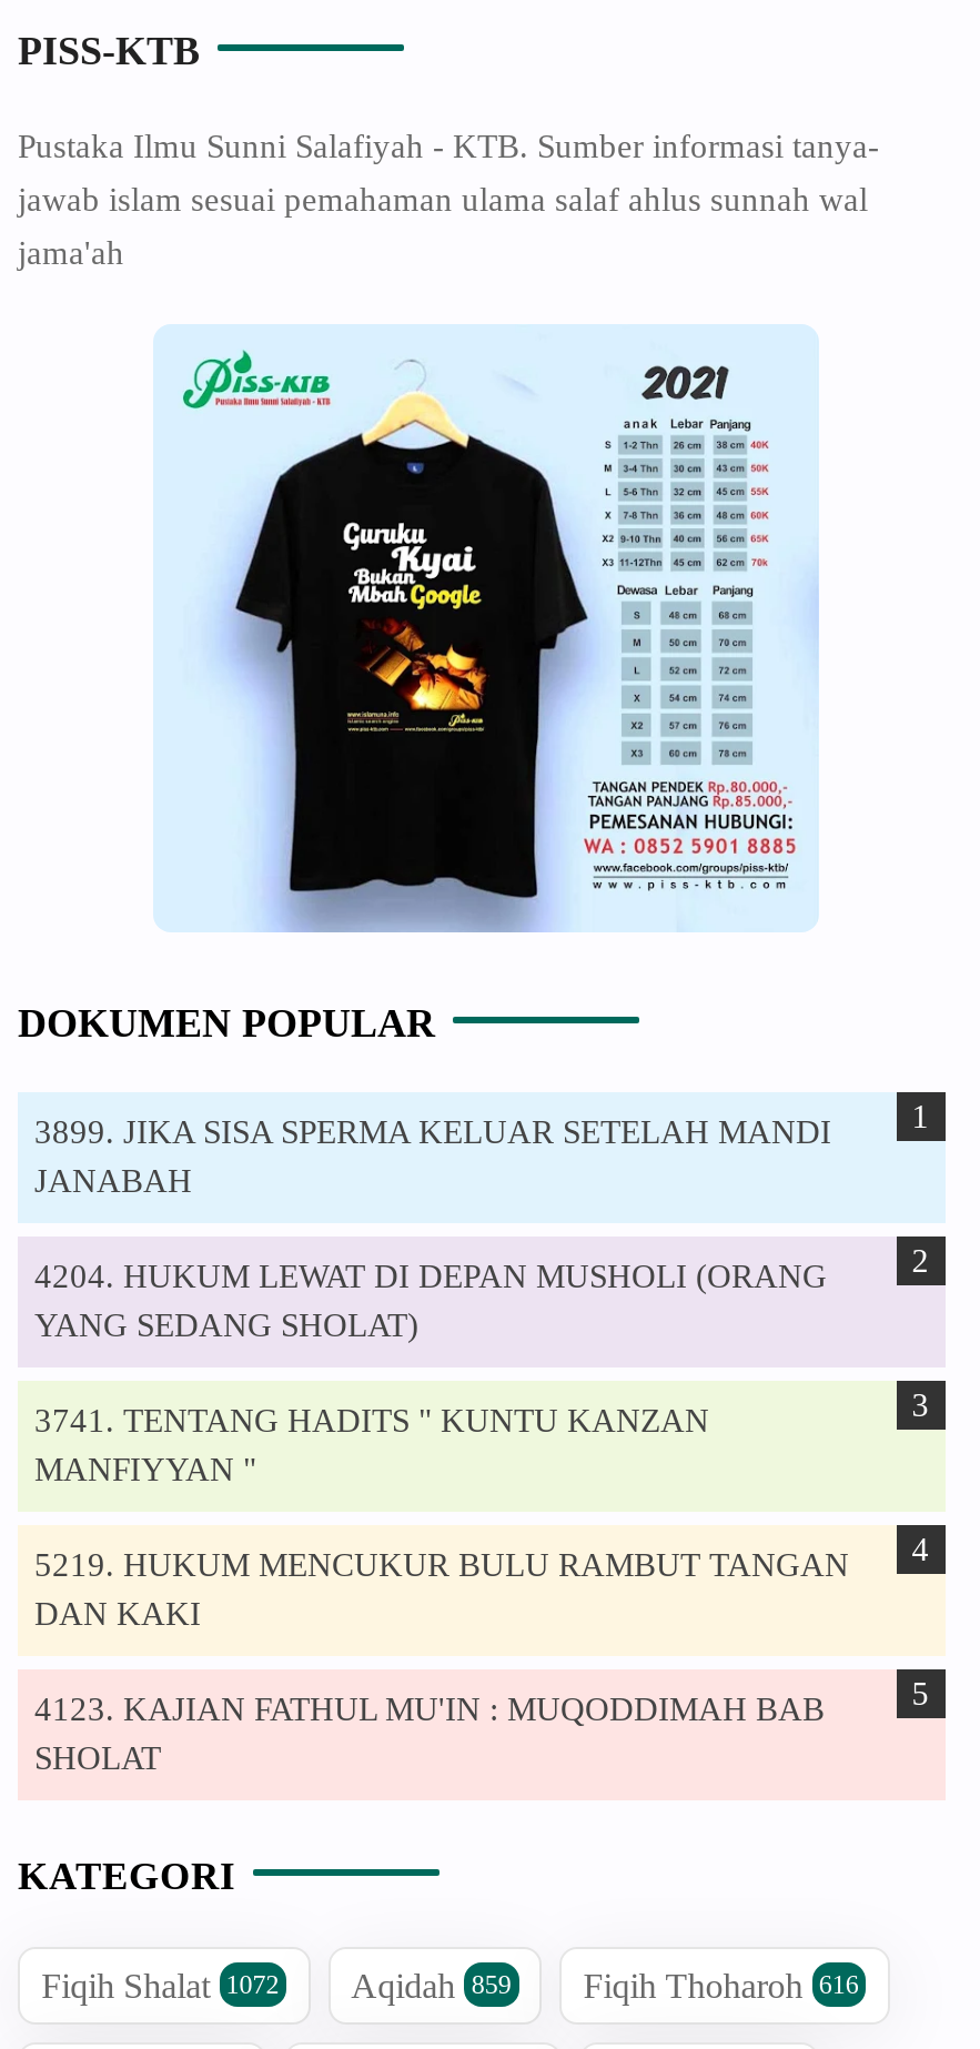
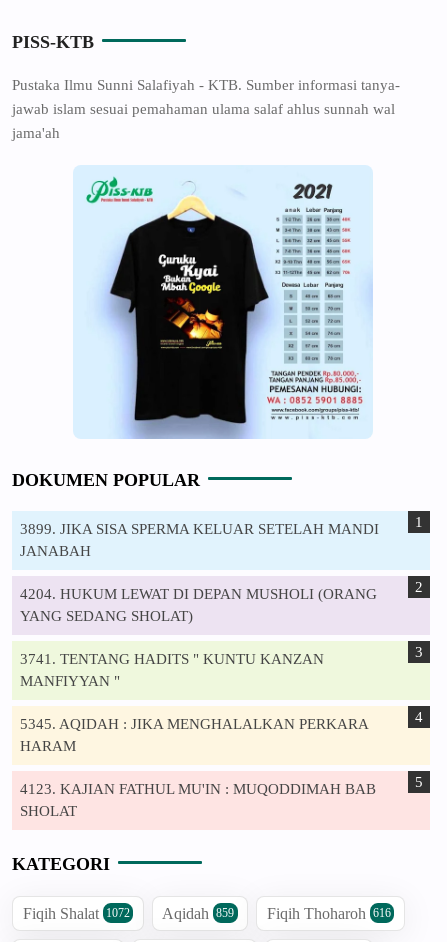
- 5219. HUKUM MENCUKUR BULU RAMBUT TANGAN
- DAN KAKI
+ 5345. AQIDAH : JIKA MENGHALALKAN PERKARA
+ HARAM
